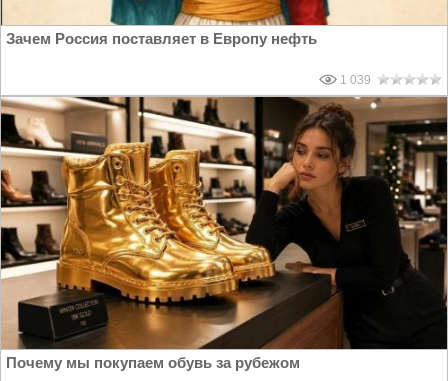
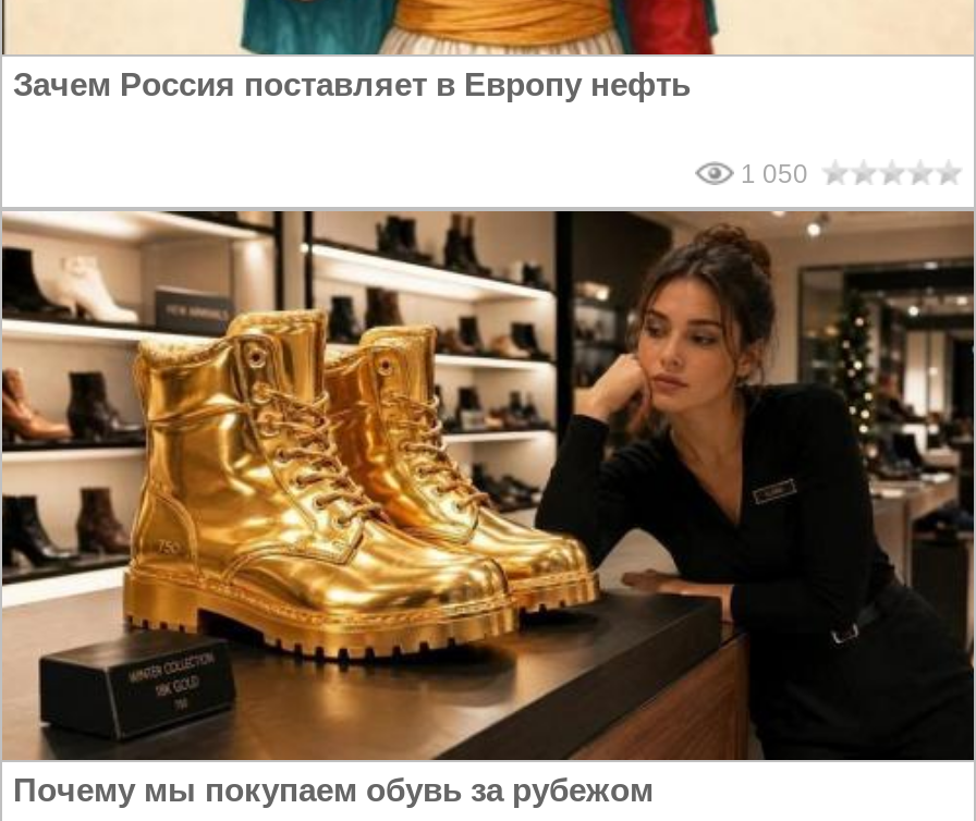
- 1 039
+ 1 050
